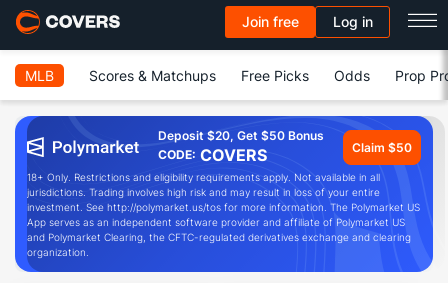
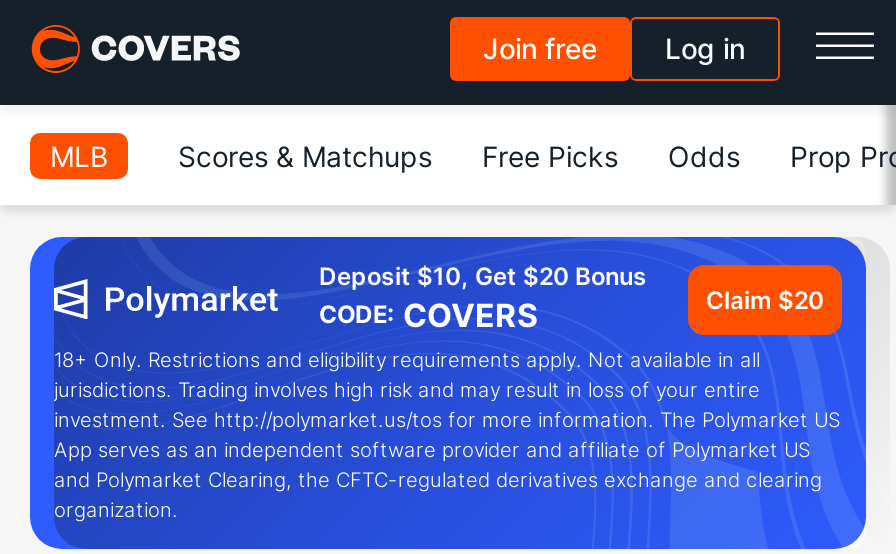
- Deposit $20, Get $50 Bonus
+ Deposit $10, Get $20 Bonus

- Claim $50
+ Claim $20
